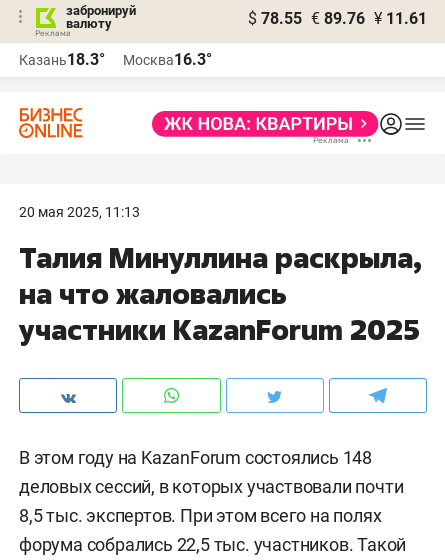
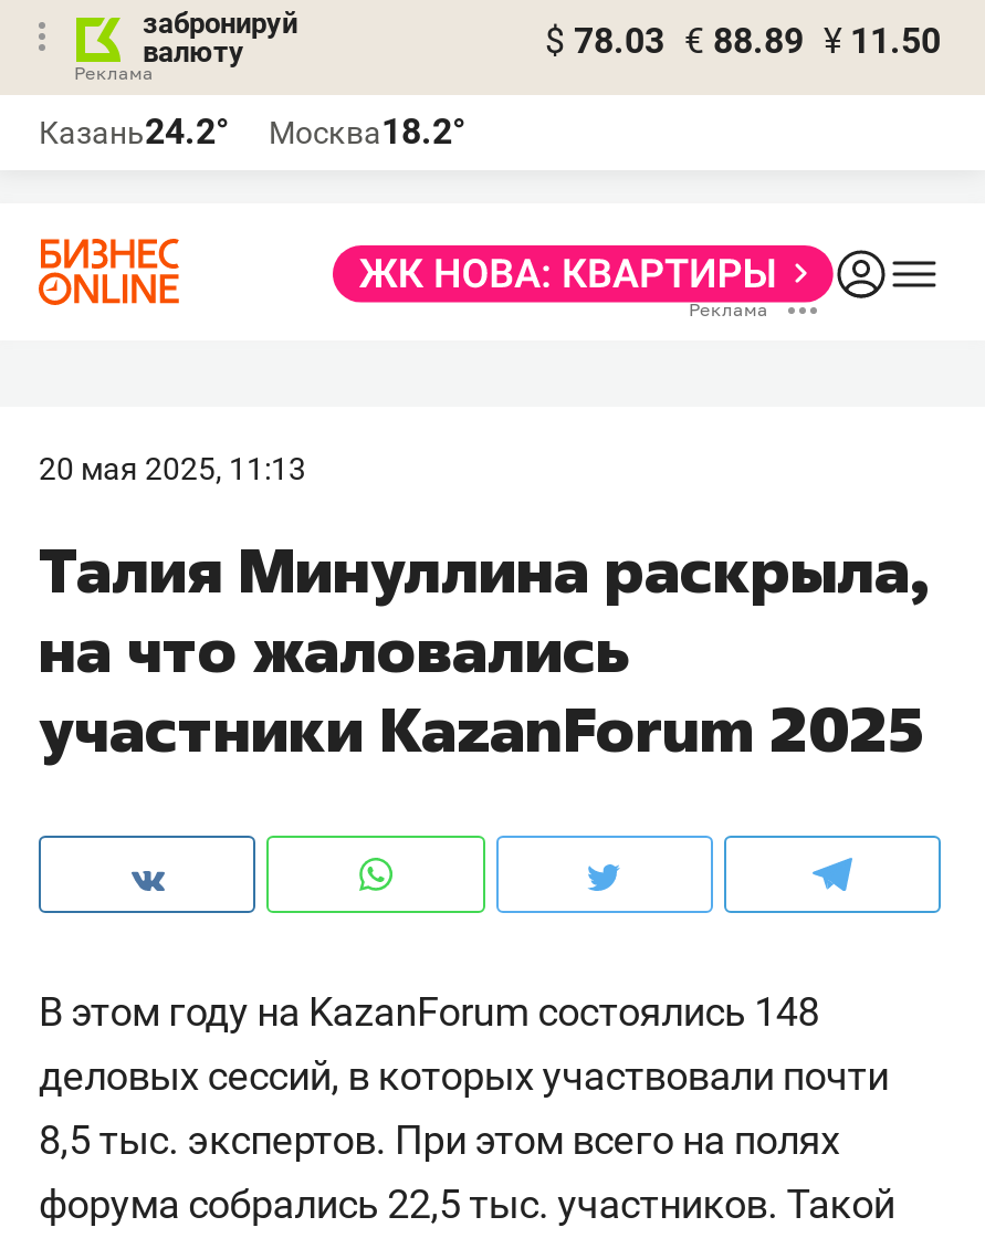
- $ 78.55 € 89.76 ¥ 11.61
+ $ 78.03 € 88.89 ¥ 11.50

- Казань18.3°
+ Казань24.2°

- Москва16.3°
+ Москва18.2°
